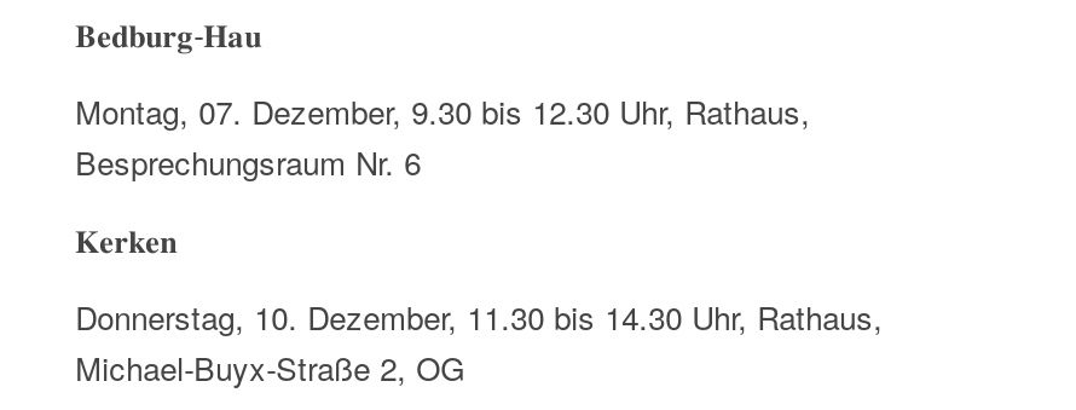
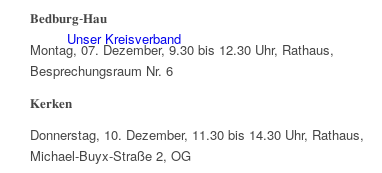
+ Unser Kreisverband
